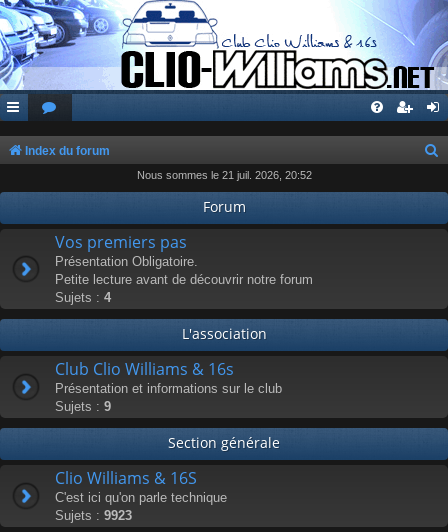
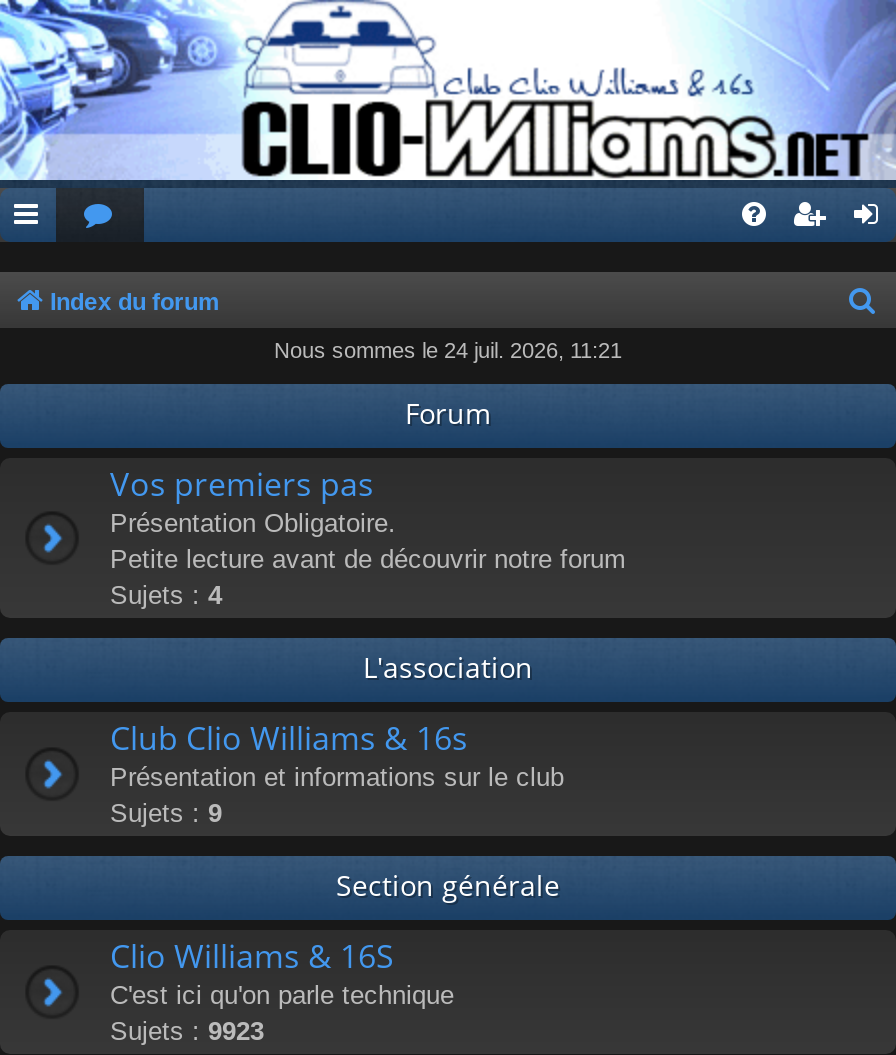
- Nous sommes le 21 juil. 2026, 20:52
+ Nous sommes le 24 juil. 2026, 11:21
